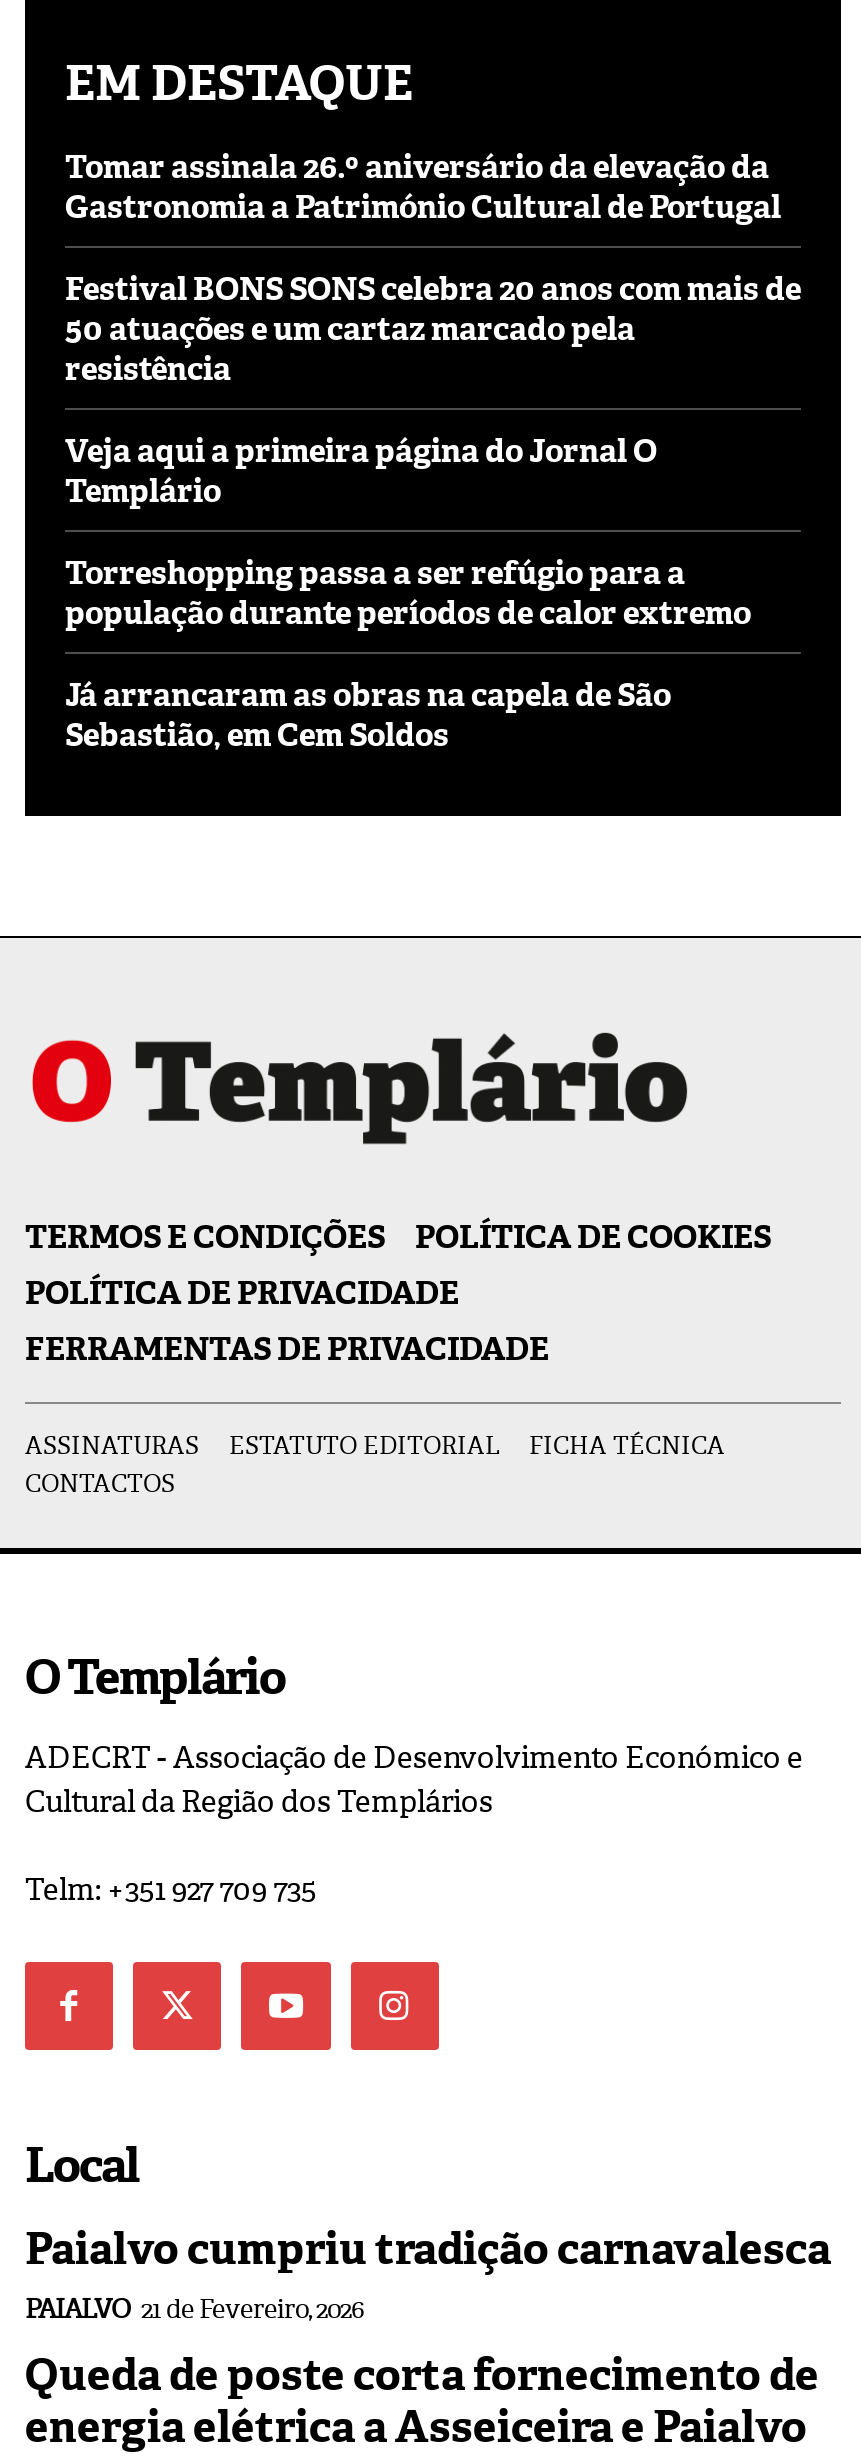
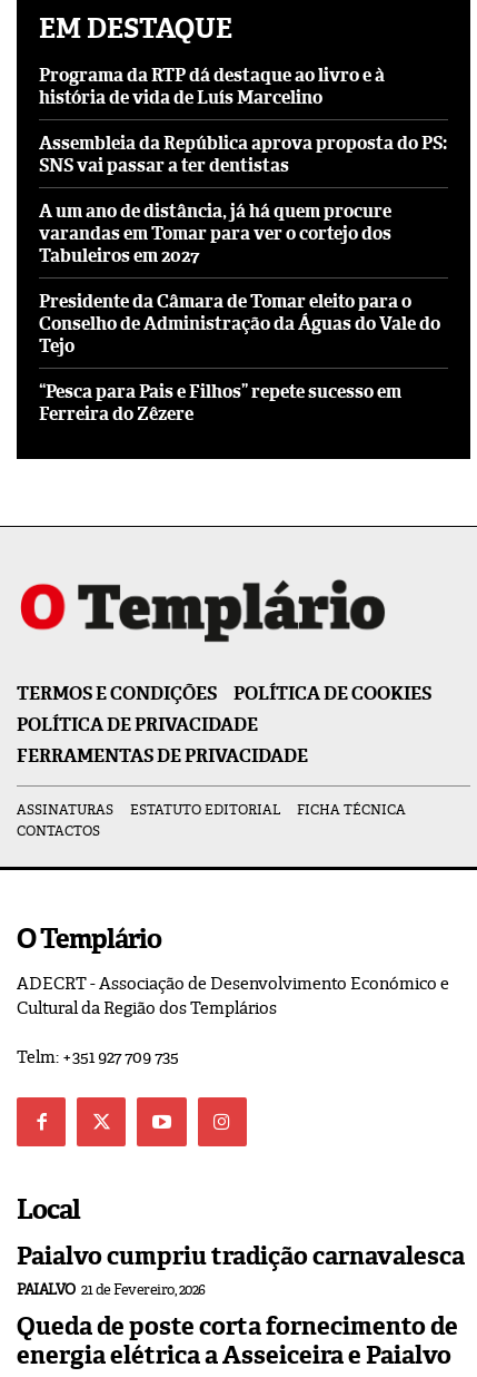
- Tomar assinala 26.º aniversário da elevação da
- Gastronomia a Património Cultural de Portugal
+ Programa da RTP dá destaque ao livro e à
+ história de vida de Luís Marcelino

- Festival BONS SONS celebra 20 anos com mais de
- 50 atuações e um cartaz marcado pela
- resistência
+ Assembleia da República aprova proposta do PS:
+ SNS vai passar a ter dentistas

- Veja aqui a primeira página do Jornal O
- Templário
+ A um ano de distância, já há quem procure
+ varandas em Tomar para ver o cortejo dos
+ Tabuleiros em 2027

- Torreshopping passa a ser refúgio para a
- população durante períodos de calor extremo
+ Presidente da Câmara de Tomar eleito para o
+ Conselho de Administração da Águas do Vale do
+ Tejo

- Já arrancaram as obras na capela de São
- Sebastião, em Cem Soldos
+ “Pesca para Pais e Filhos” repete sucesso em
+ Ferreira do Zêzere
